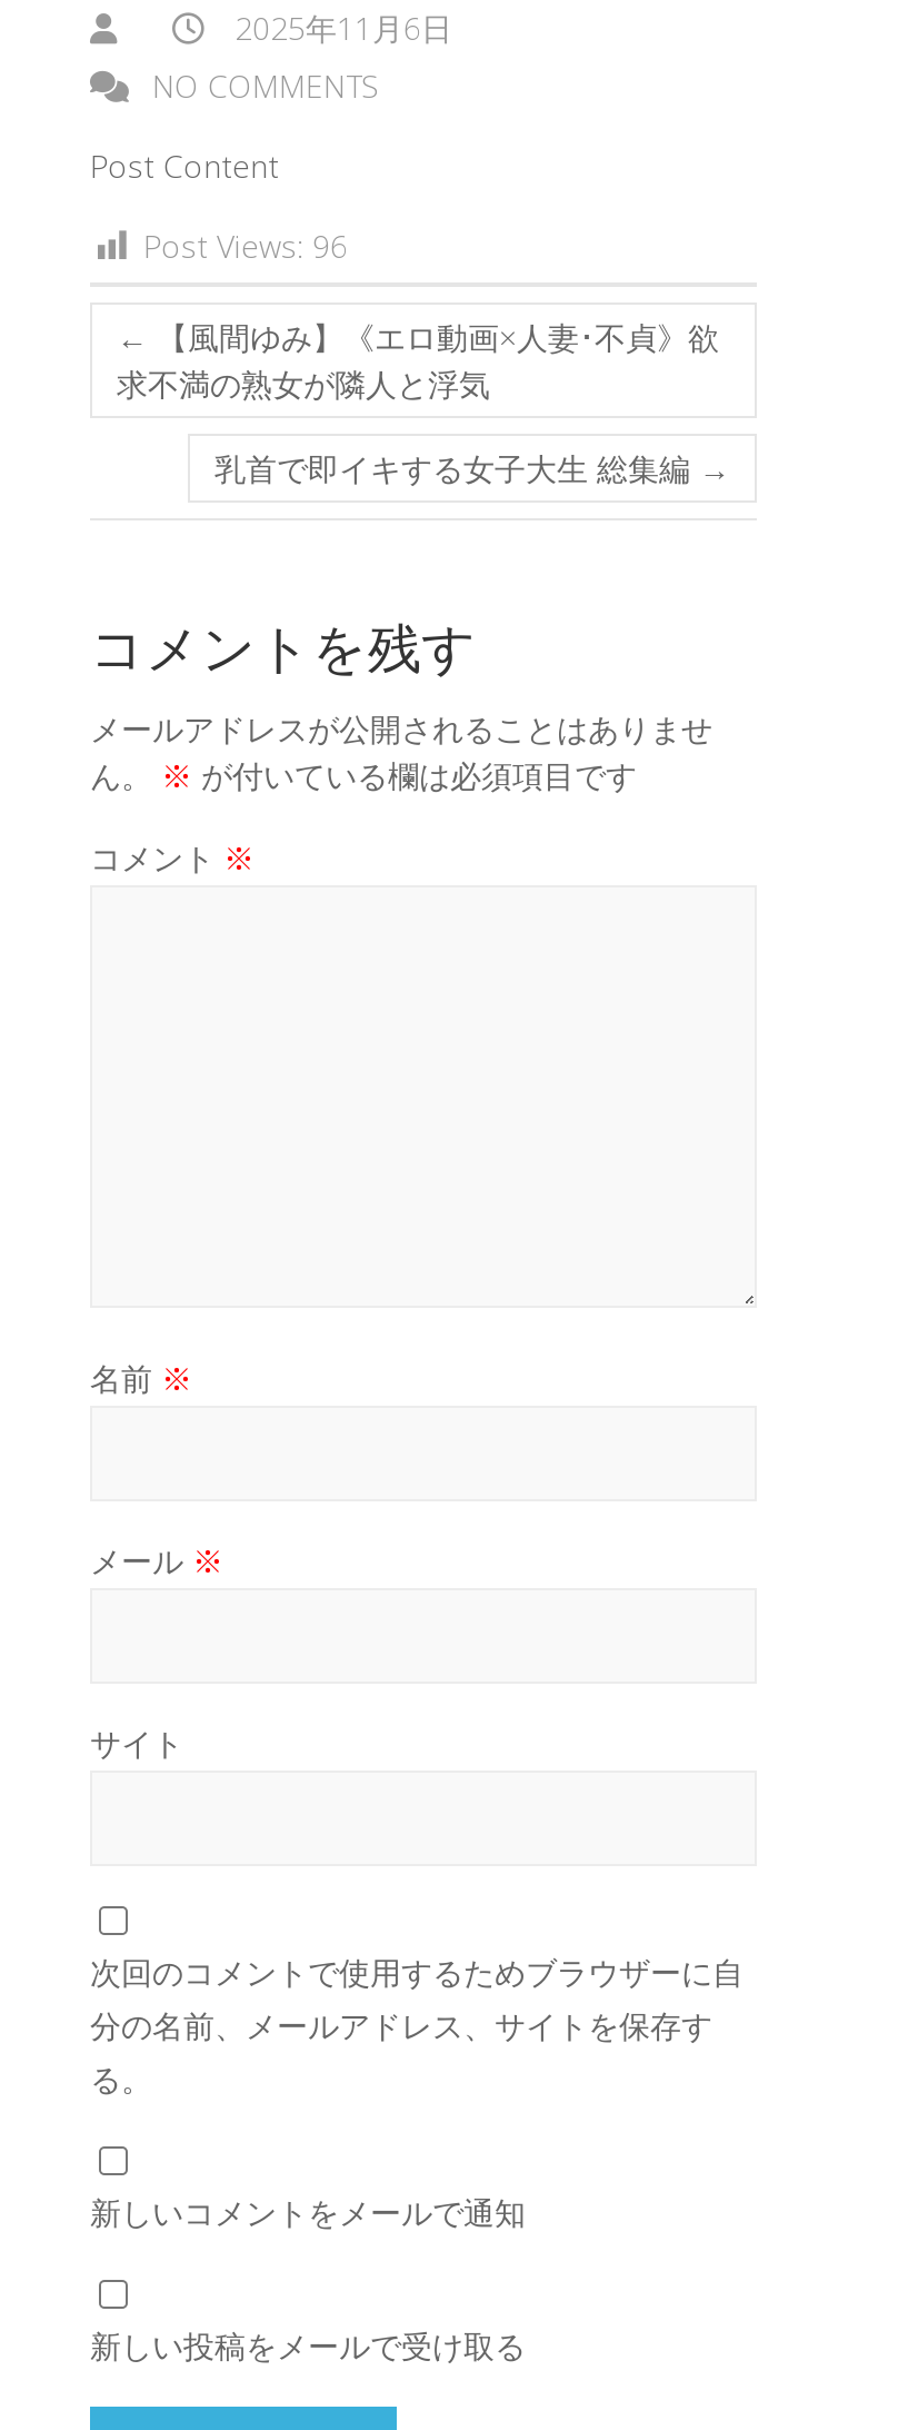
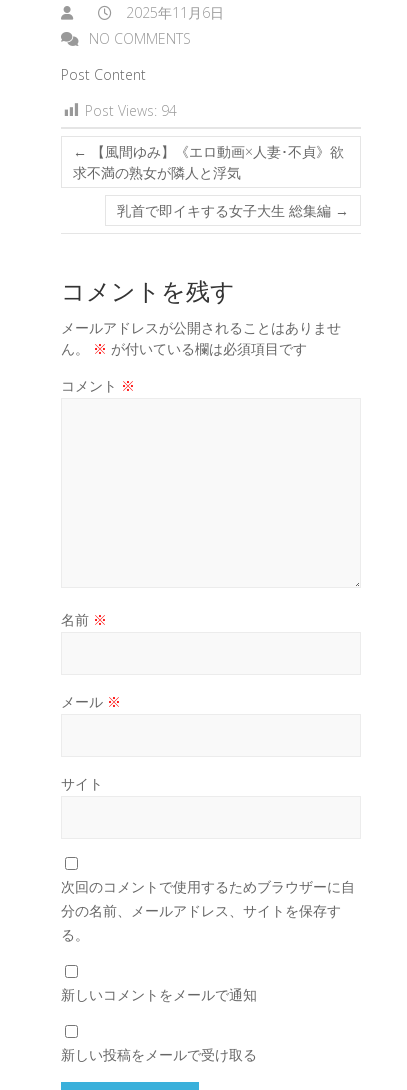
- Post Views: 96
+ Post Views: 94
